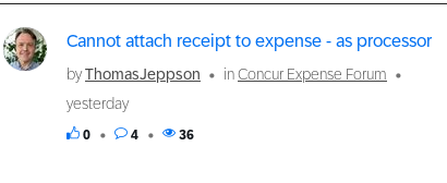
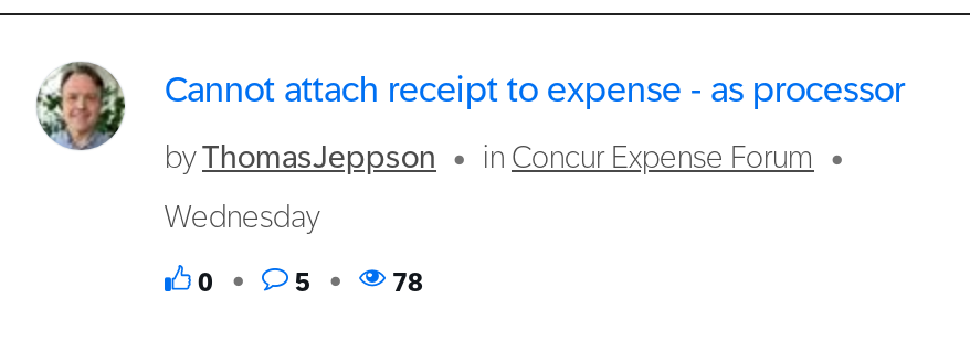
- yesterday
+ Wednesday

- 4
- 36
+ 5
+ 78
